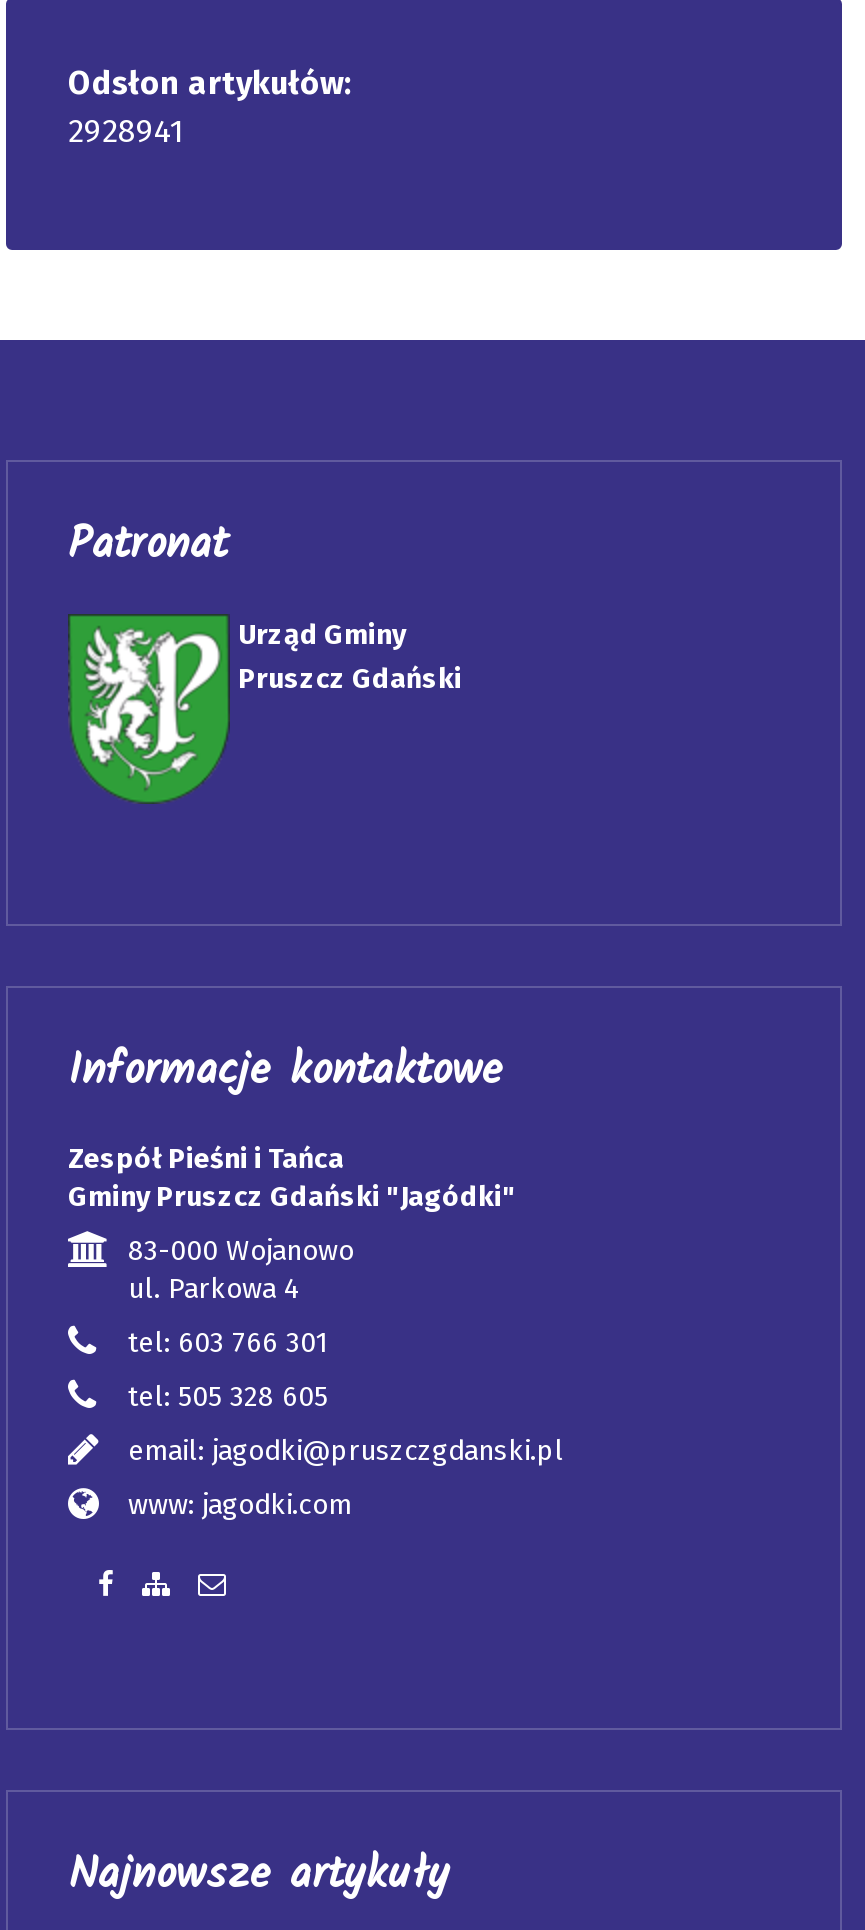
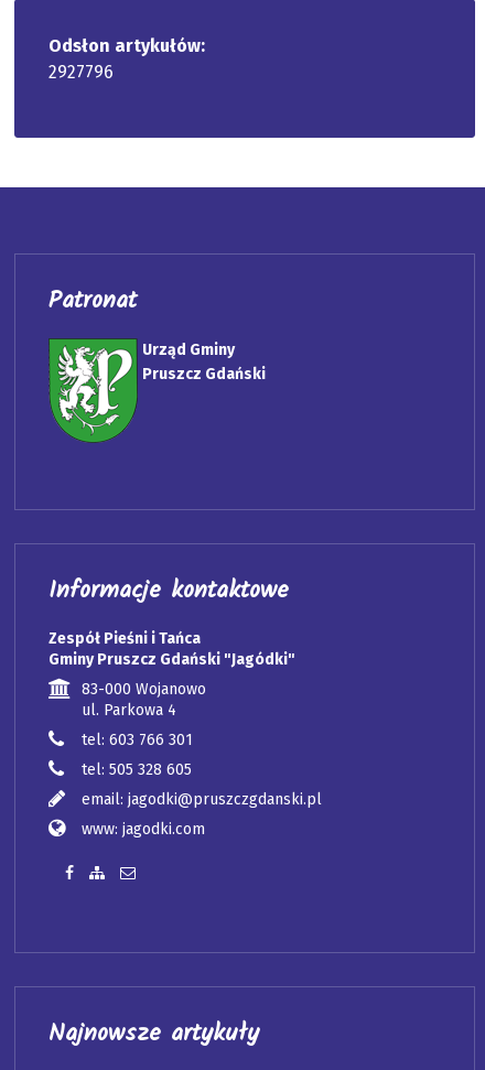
- 2928941
+ 2927796
